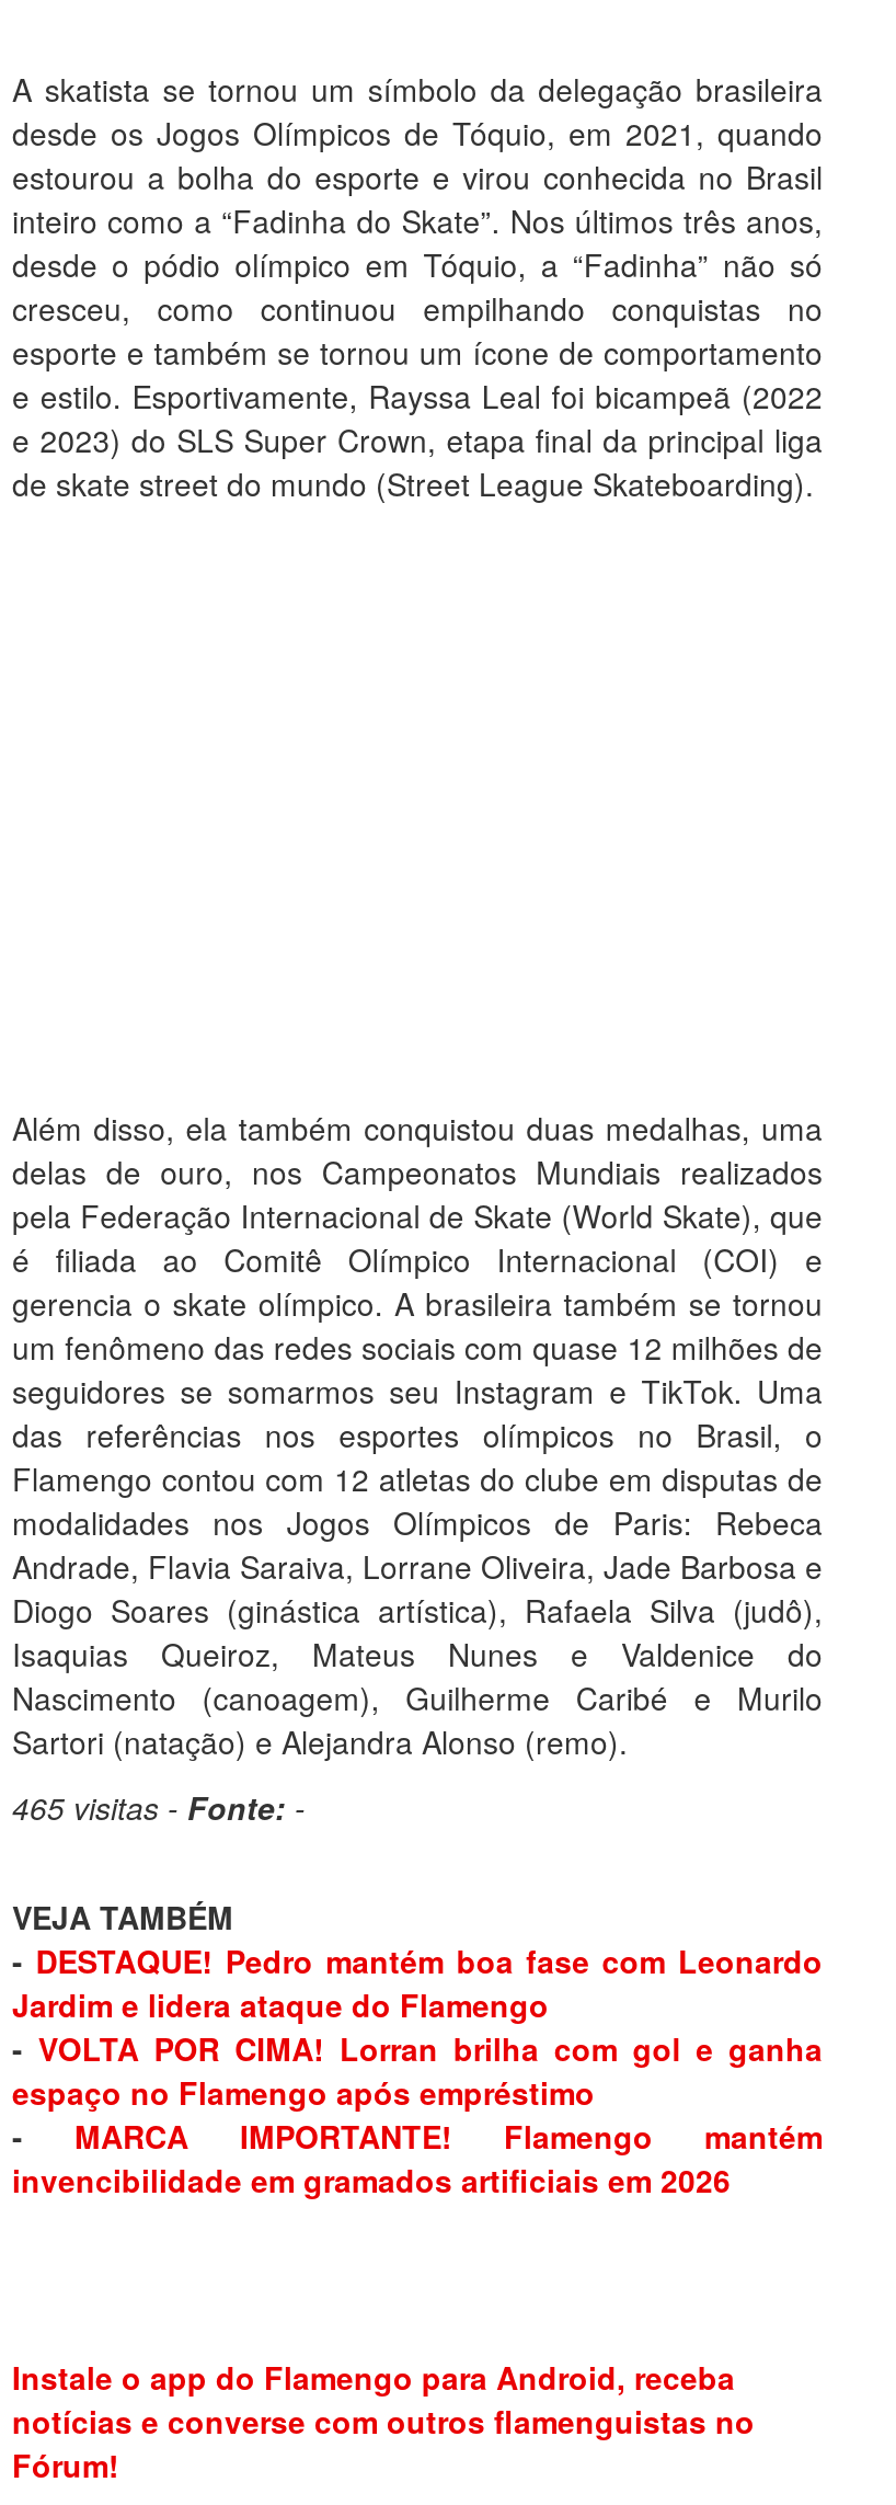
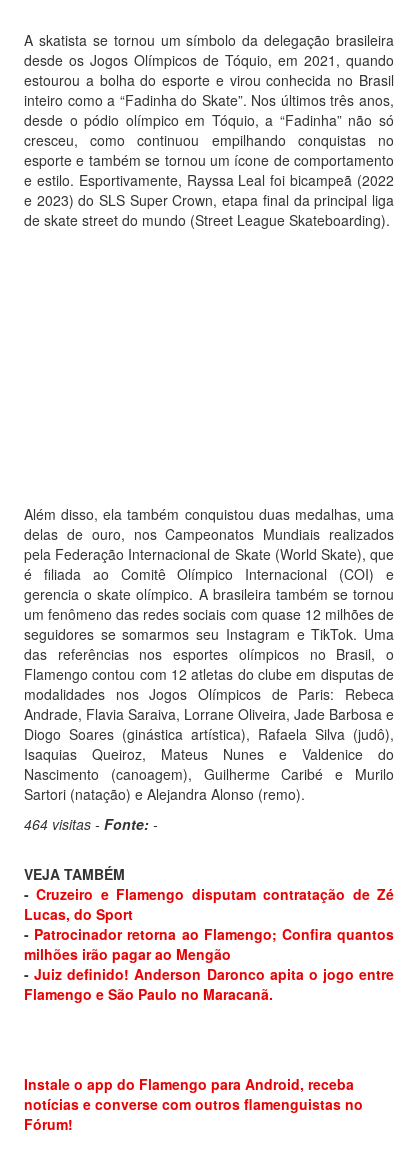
- 465 visitas - Fonte: -
+ 464 visitas - Fonte: -

- - DESTAQUE! Pedro mantém boa fase com Leonardo
- Jardim e lidera ataque do Flamengo
- - VOLTA POR CIMA! Lorran brilha com gol e ganha
- espaço no Flamengo após empréstimo
- - MARCA IMPORTANTE! Flamengo mantém
- invencibilidade em gramados artificiais em 2026
+ - Cruzeiro e Flamengo disputam contratação de Zé
+ Lucas, do Sport
+ - Patrocinador retorna ao Flamengo; Confira quantos
+ milhões irão pagar ao Mengão
+ - Juiz definido! Anderson Daronco apita o jogo entre
+ Flamengo e São Paulo no Maracanã.
